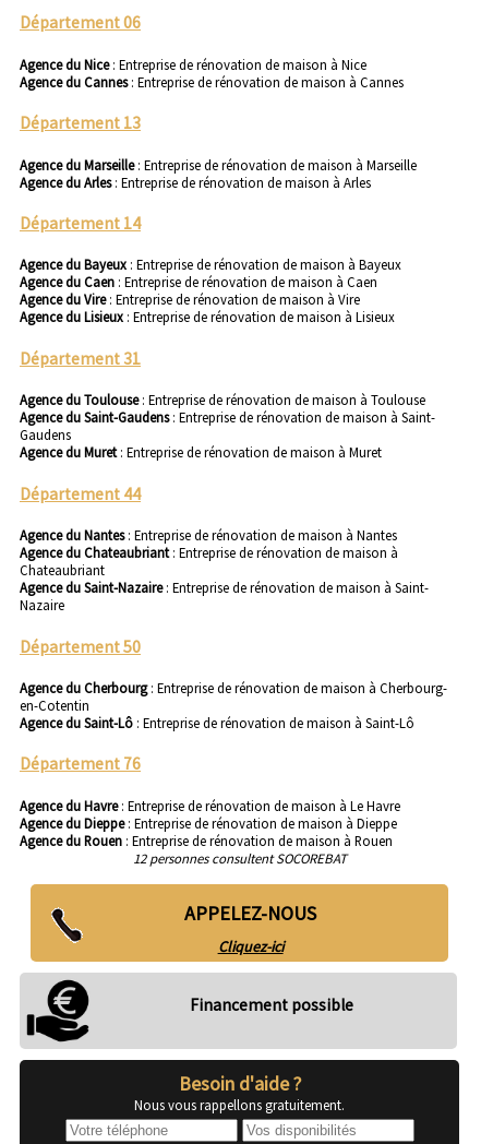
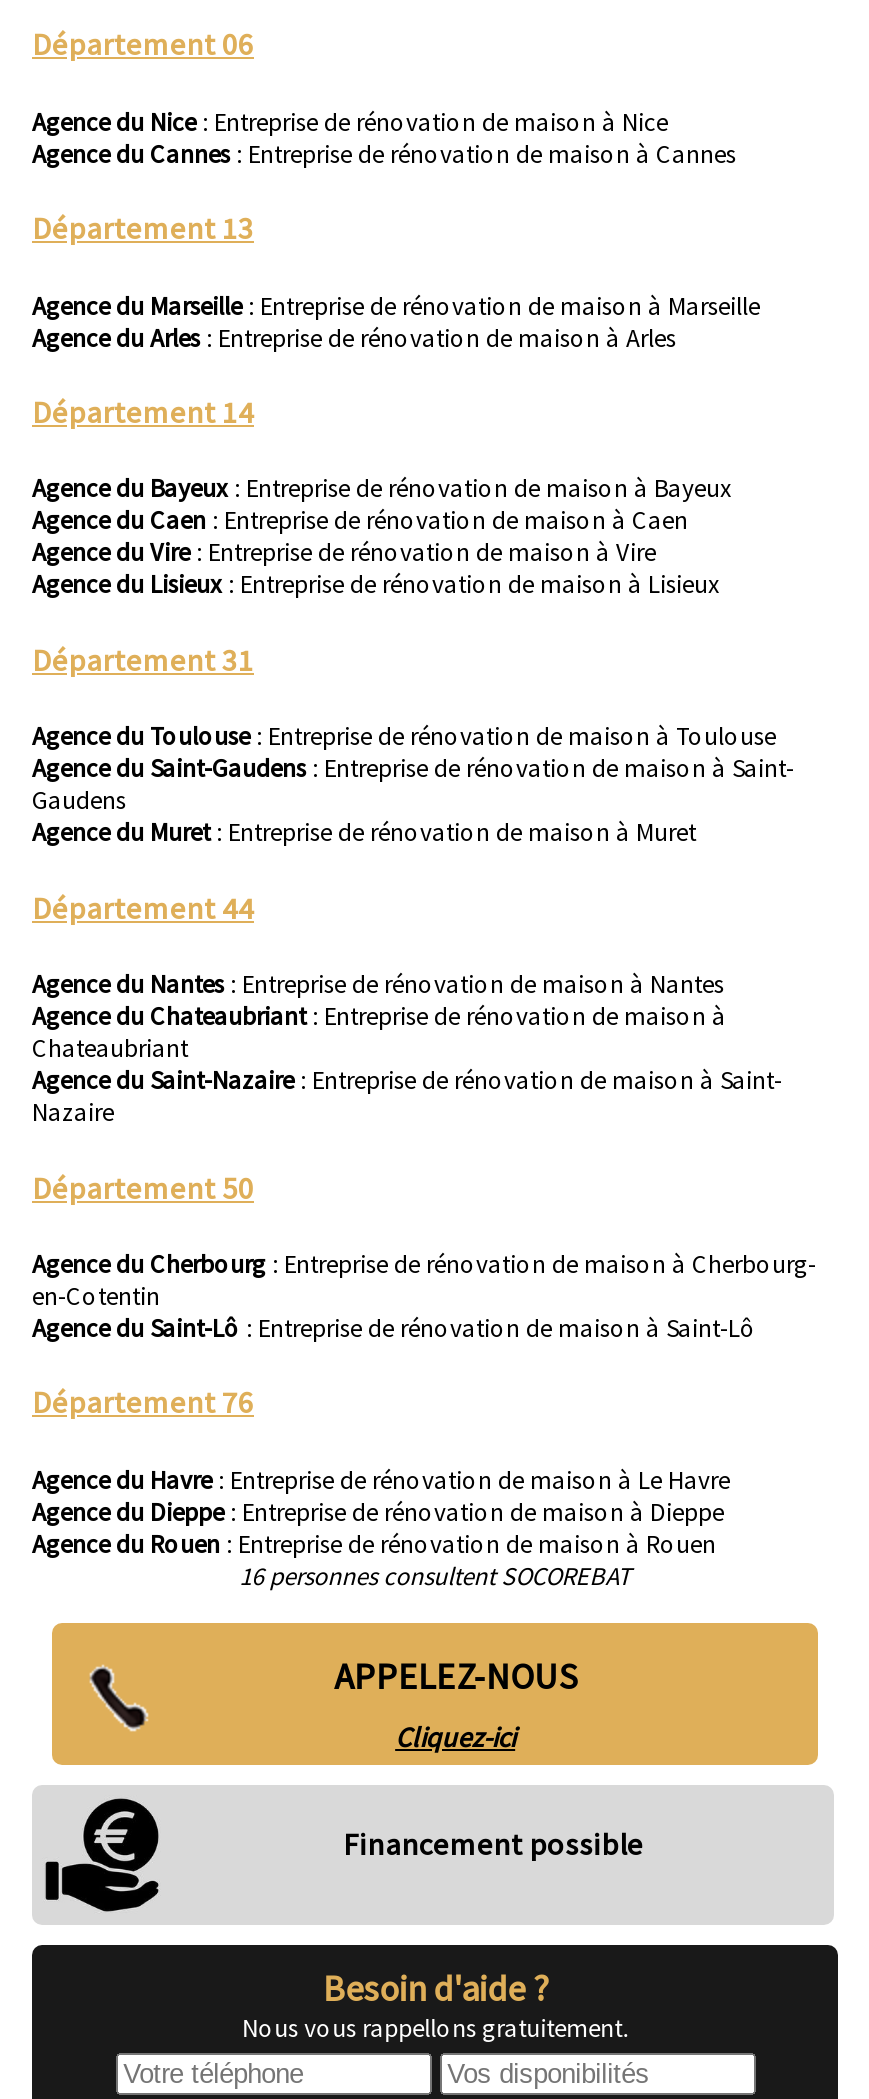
- 12 personnes consultent SOCOREBAT
+ 16 personnes consultent SOCOREBAT
